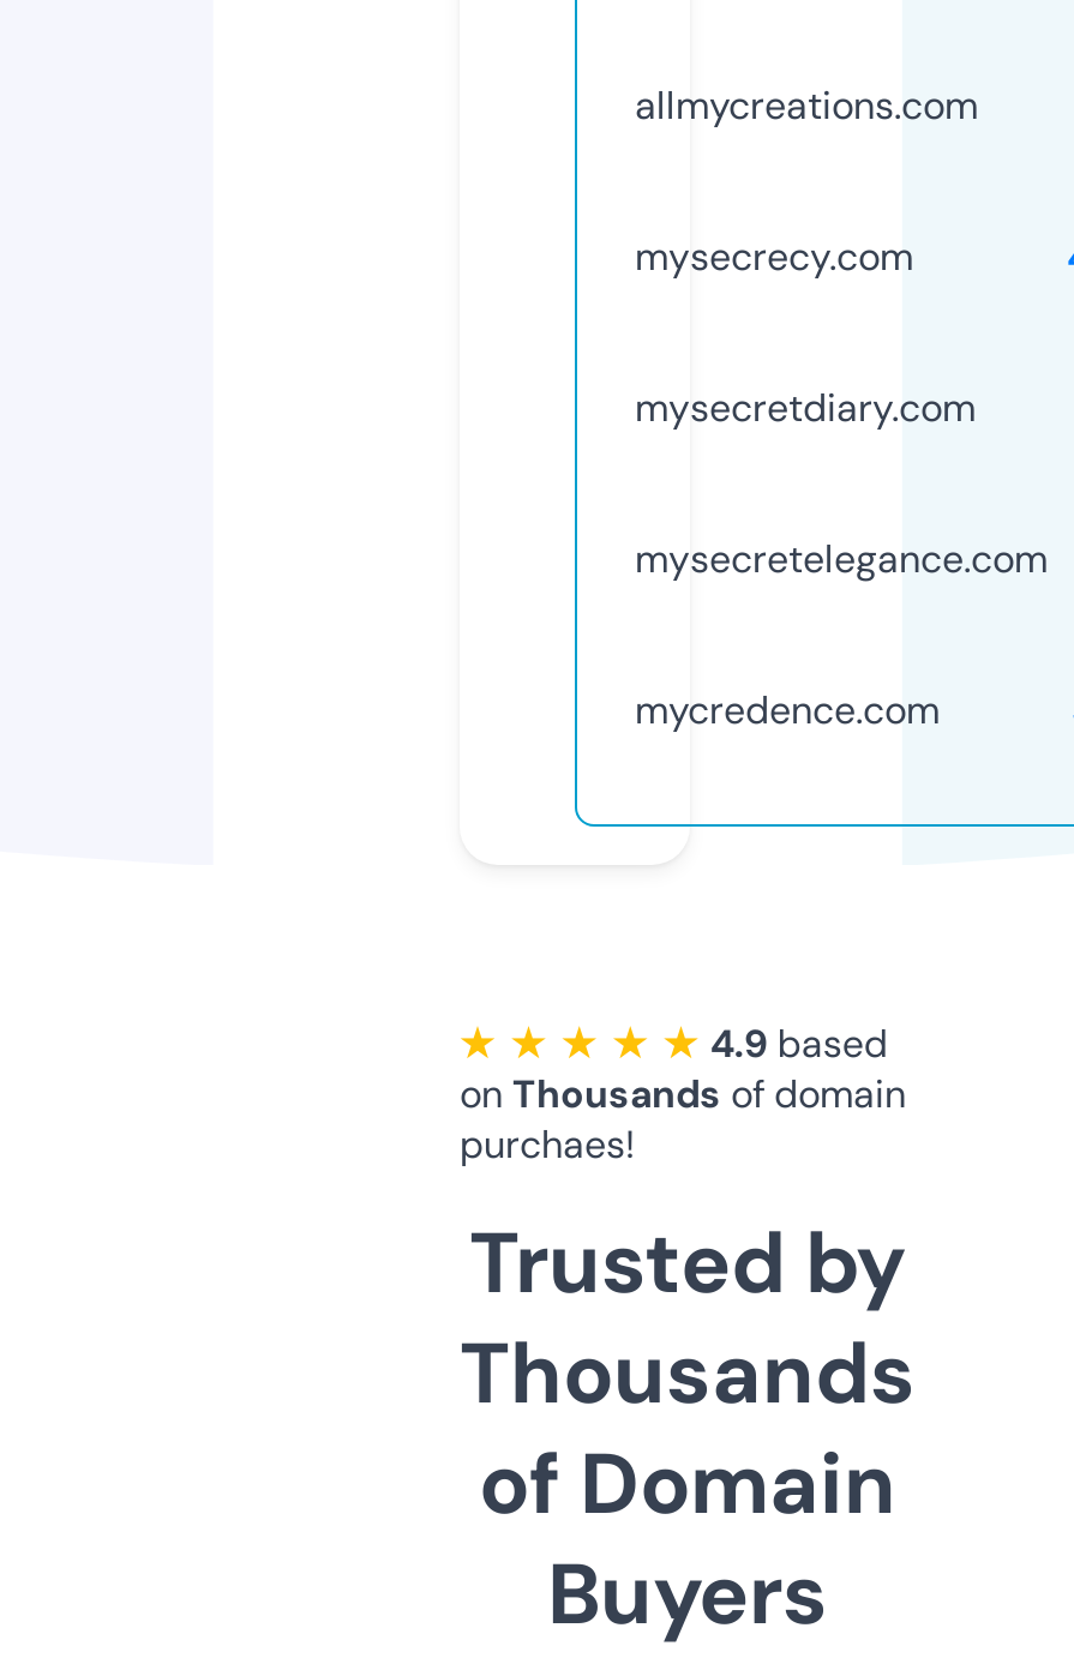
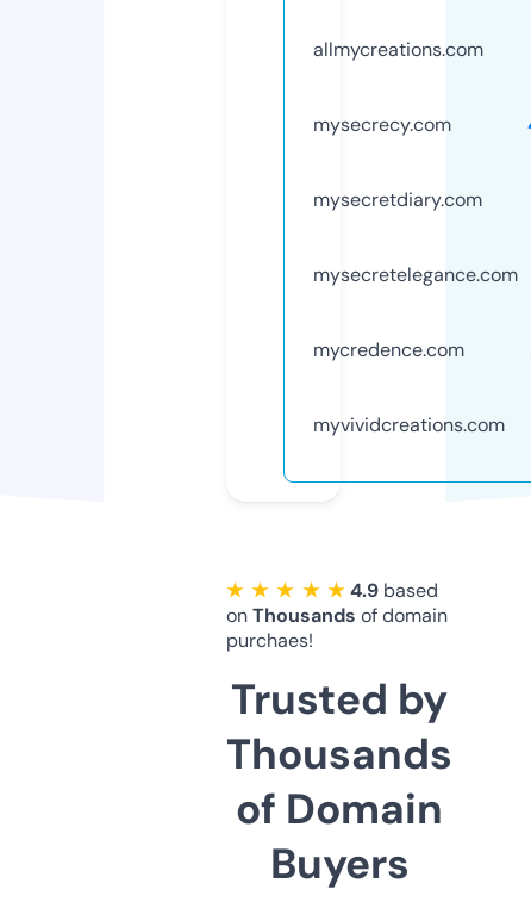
+ myvividcreations.com
